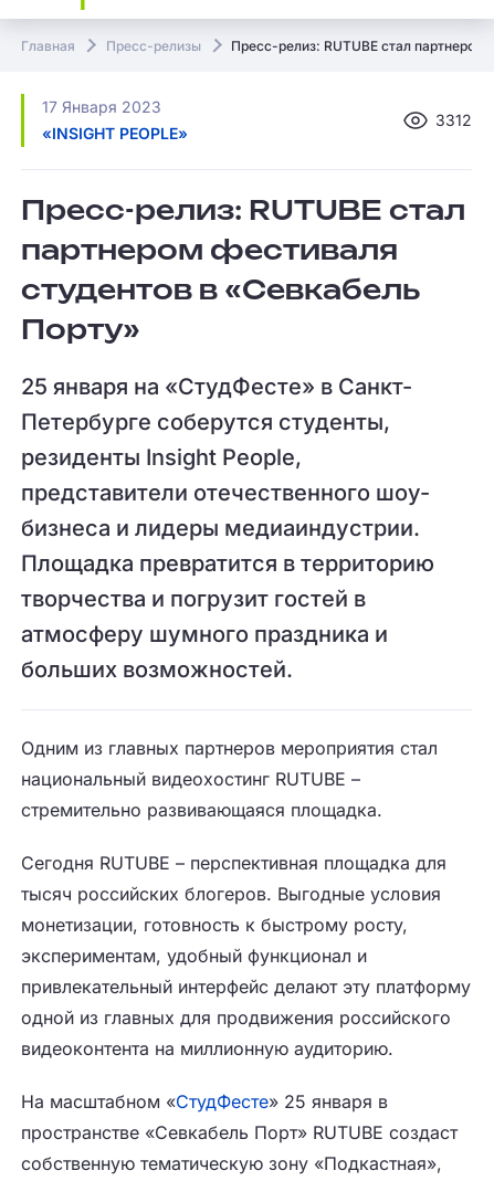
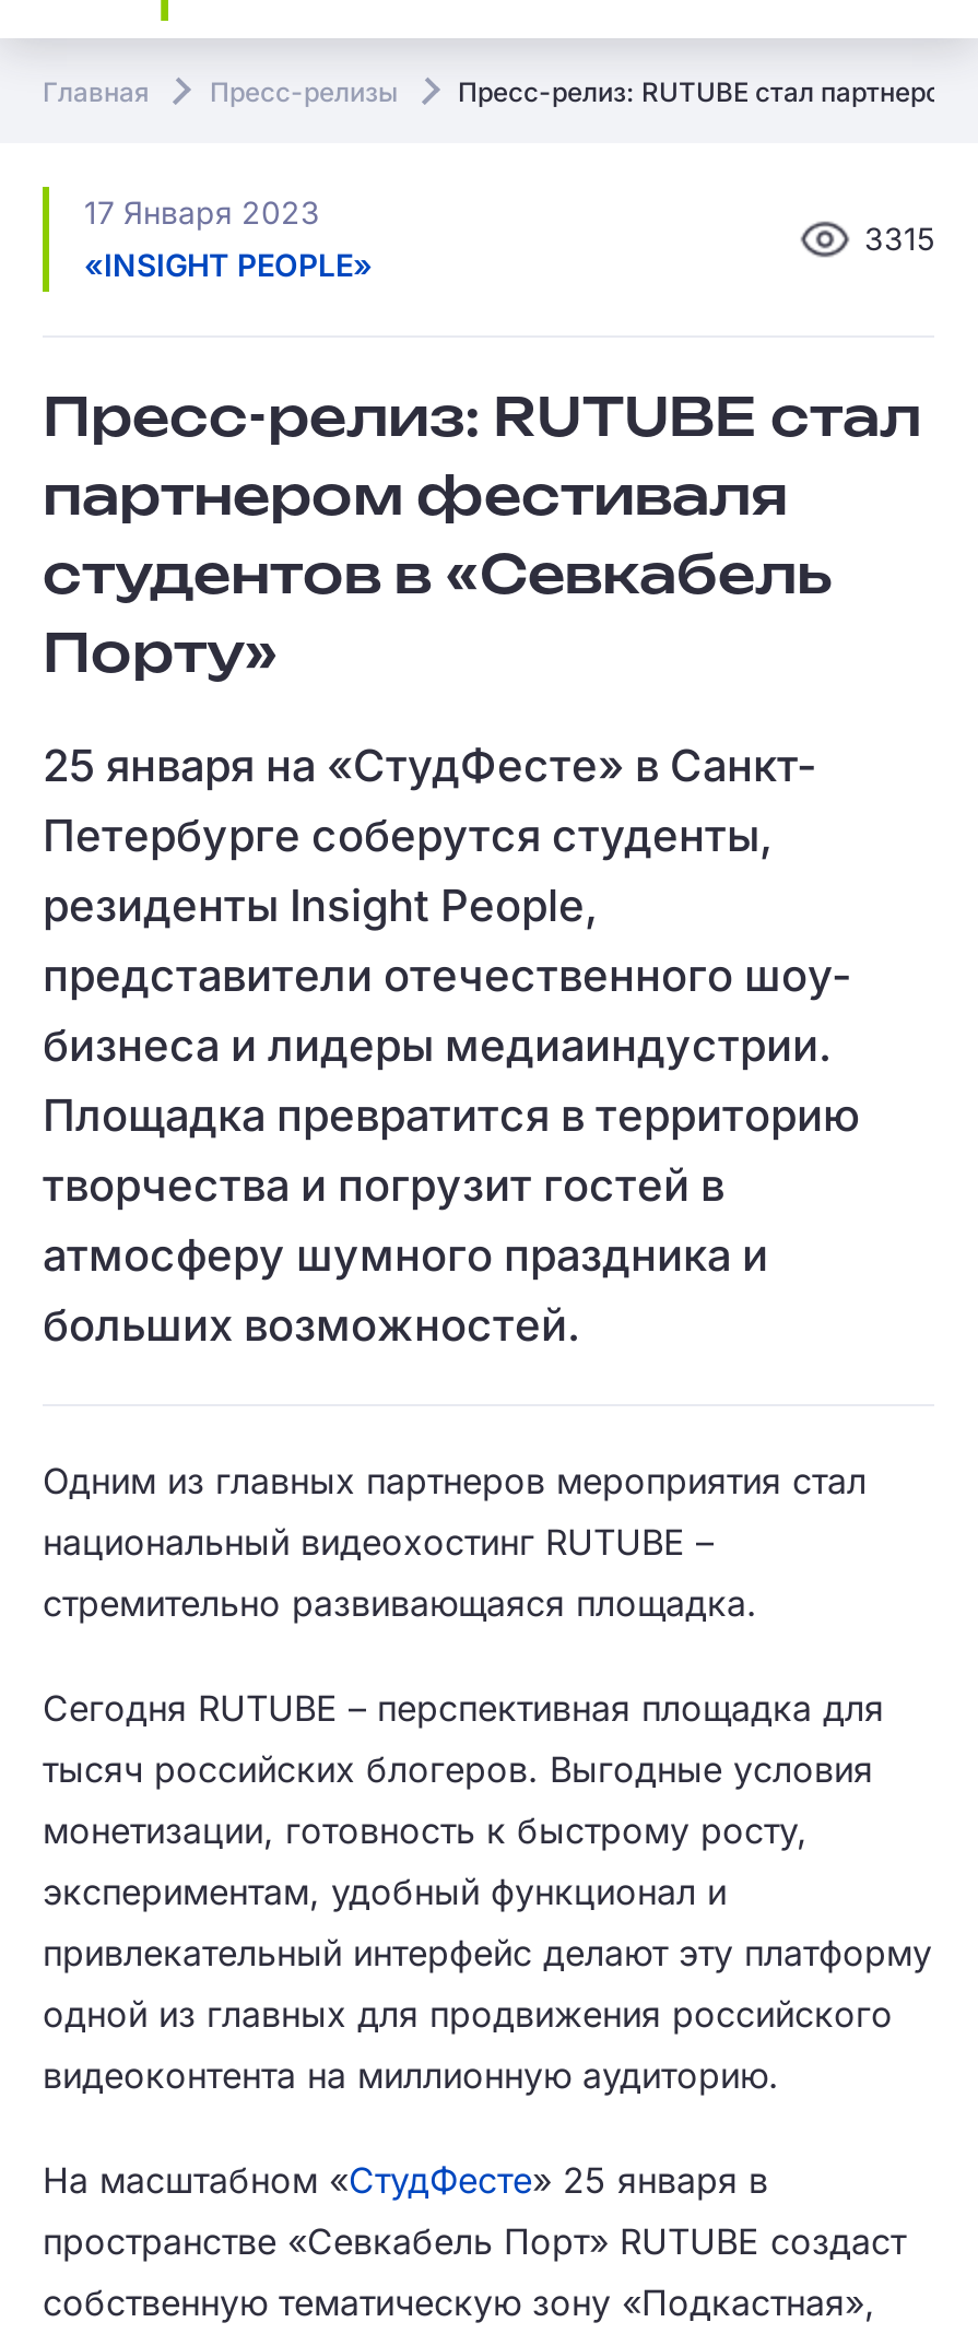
- 3312
+ 3315
